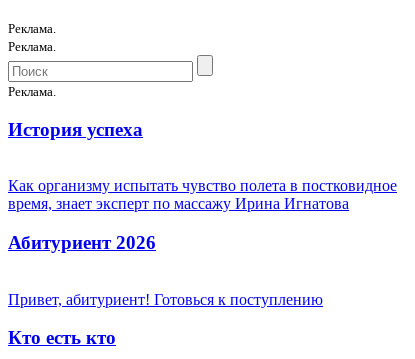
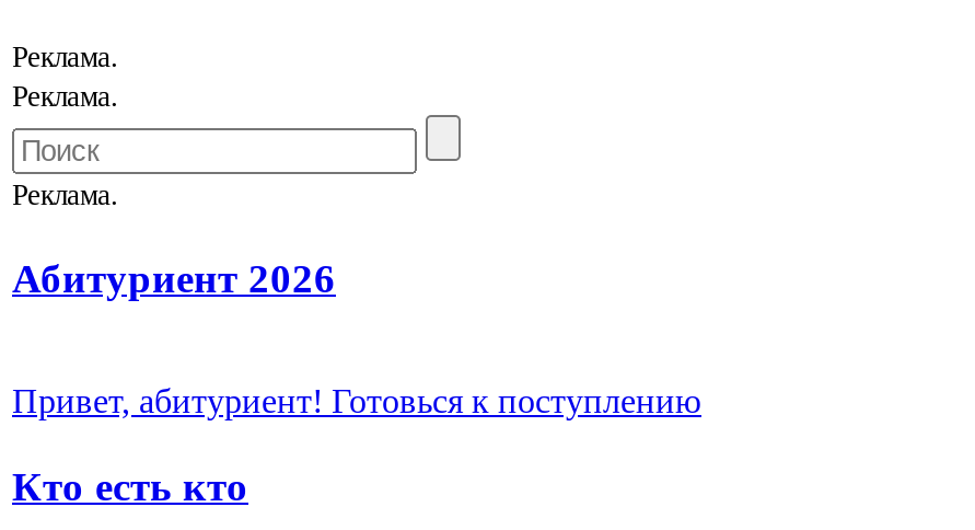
- История успеха
- Как организму испытать чувство полета в постковидное
- время, знает эксперт по массажу Ирина Игнатова
